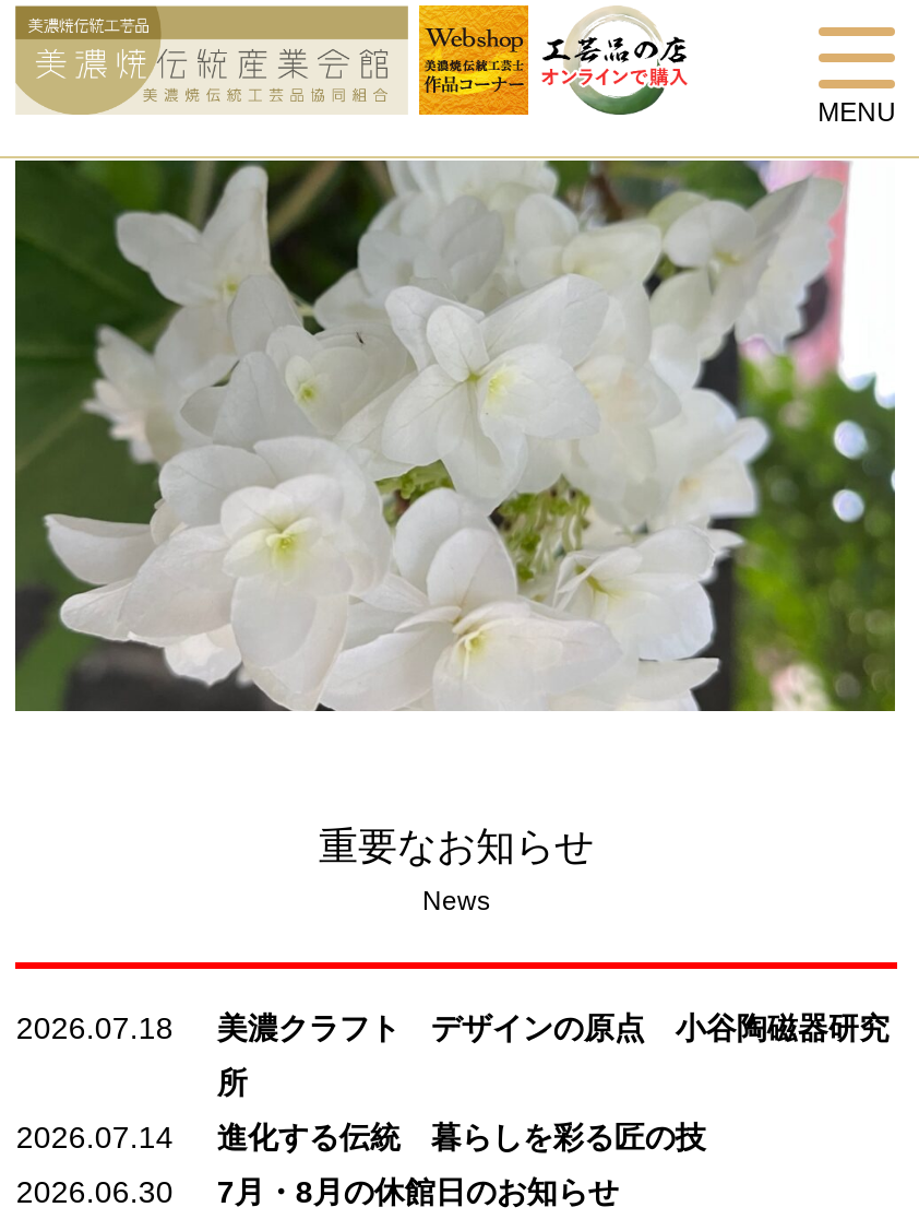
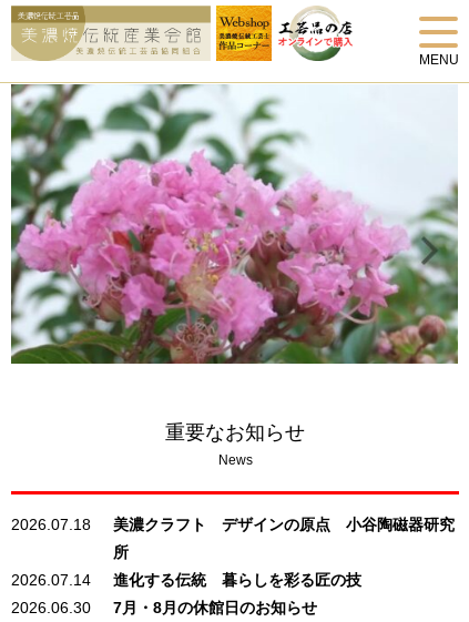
- [image]
+ [image]
